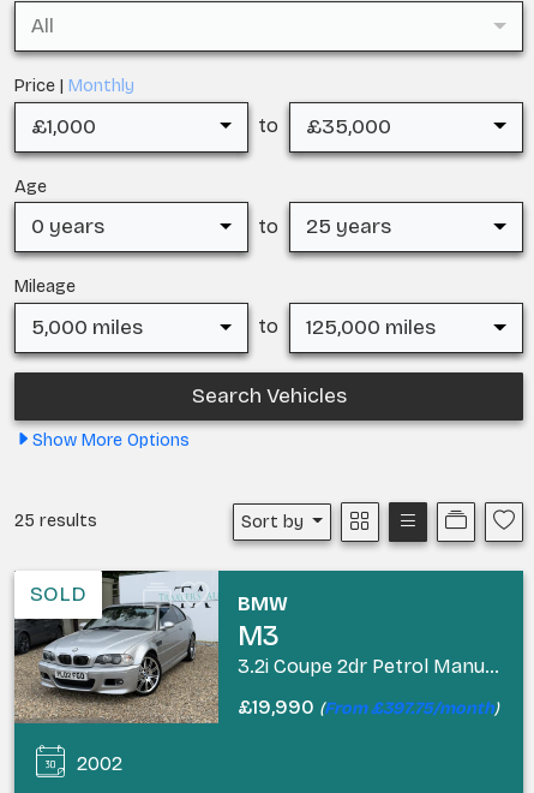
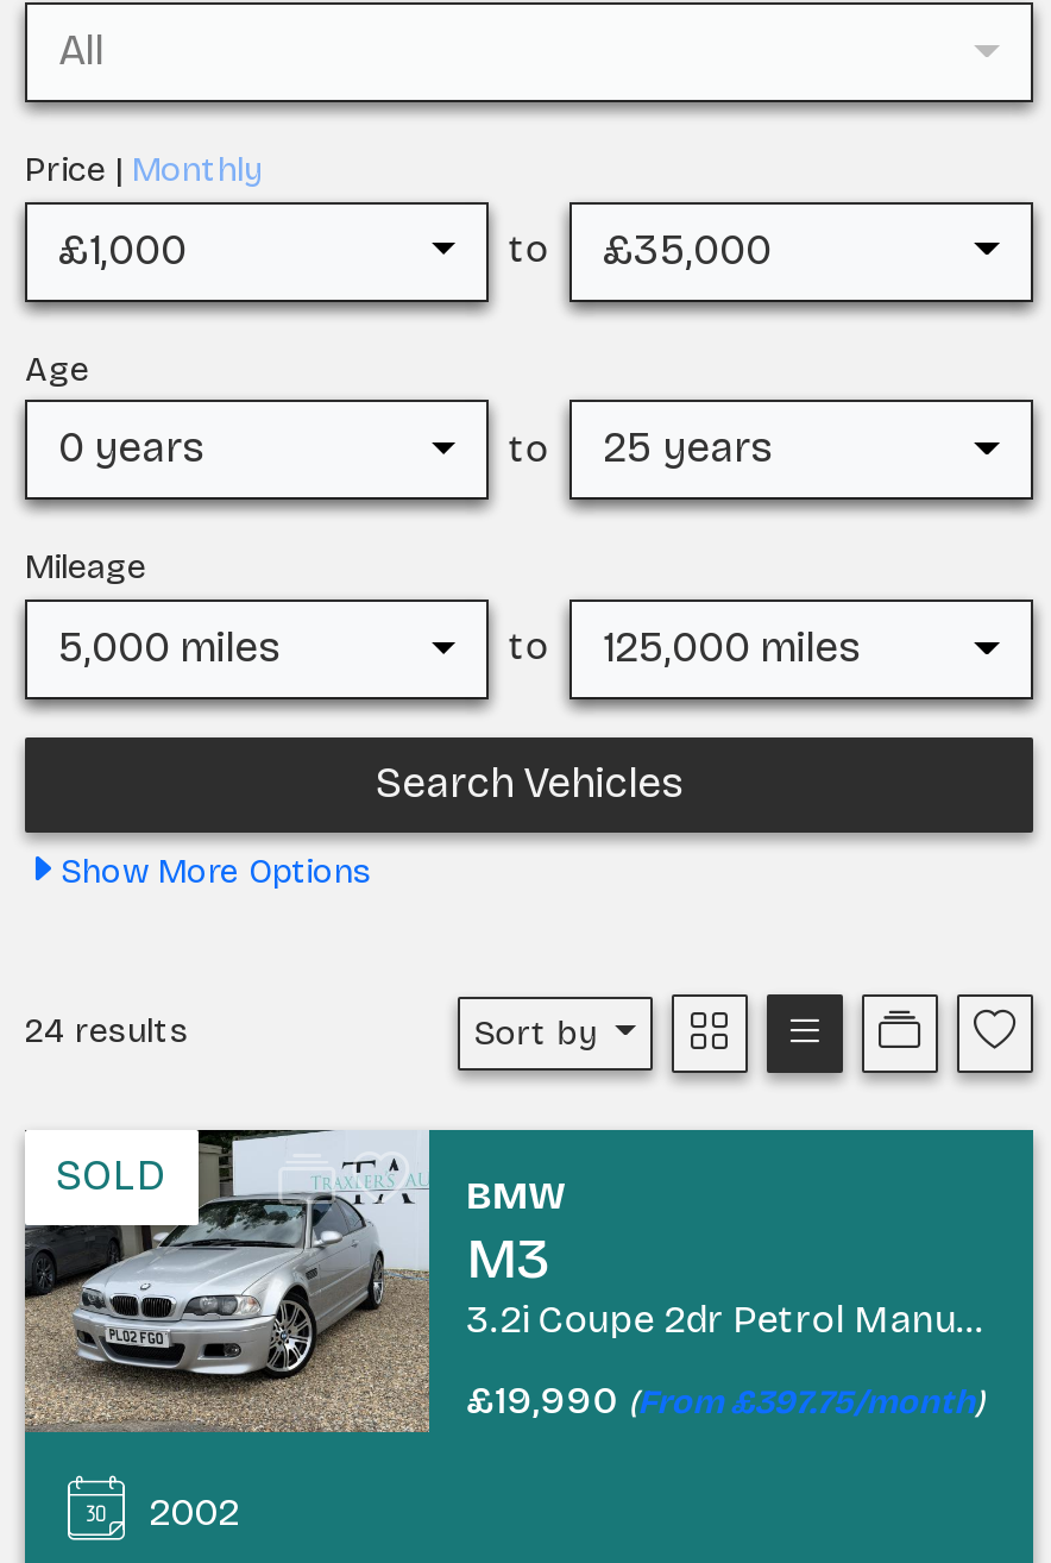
- 25 results
+ 24 results
